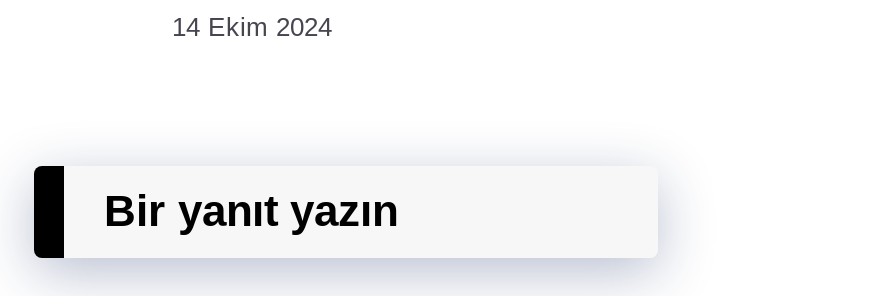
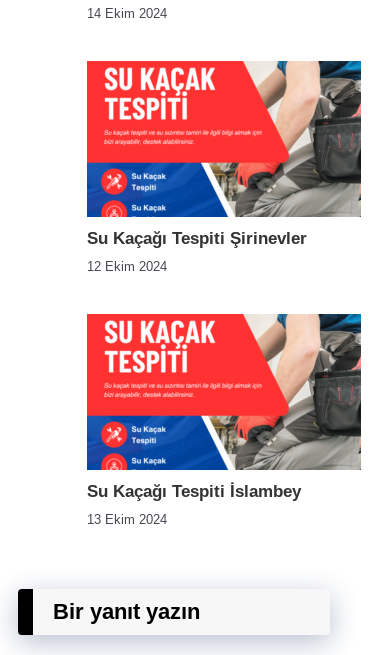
+ [image]
+ Su Kaçağı Tespiti Şirinevler
+ 12 Ekim 2024

+ [image]
+ Su Kaçağı Tespiti İslambey
+ 13 Ekim 2024
